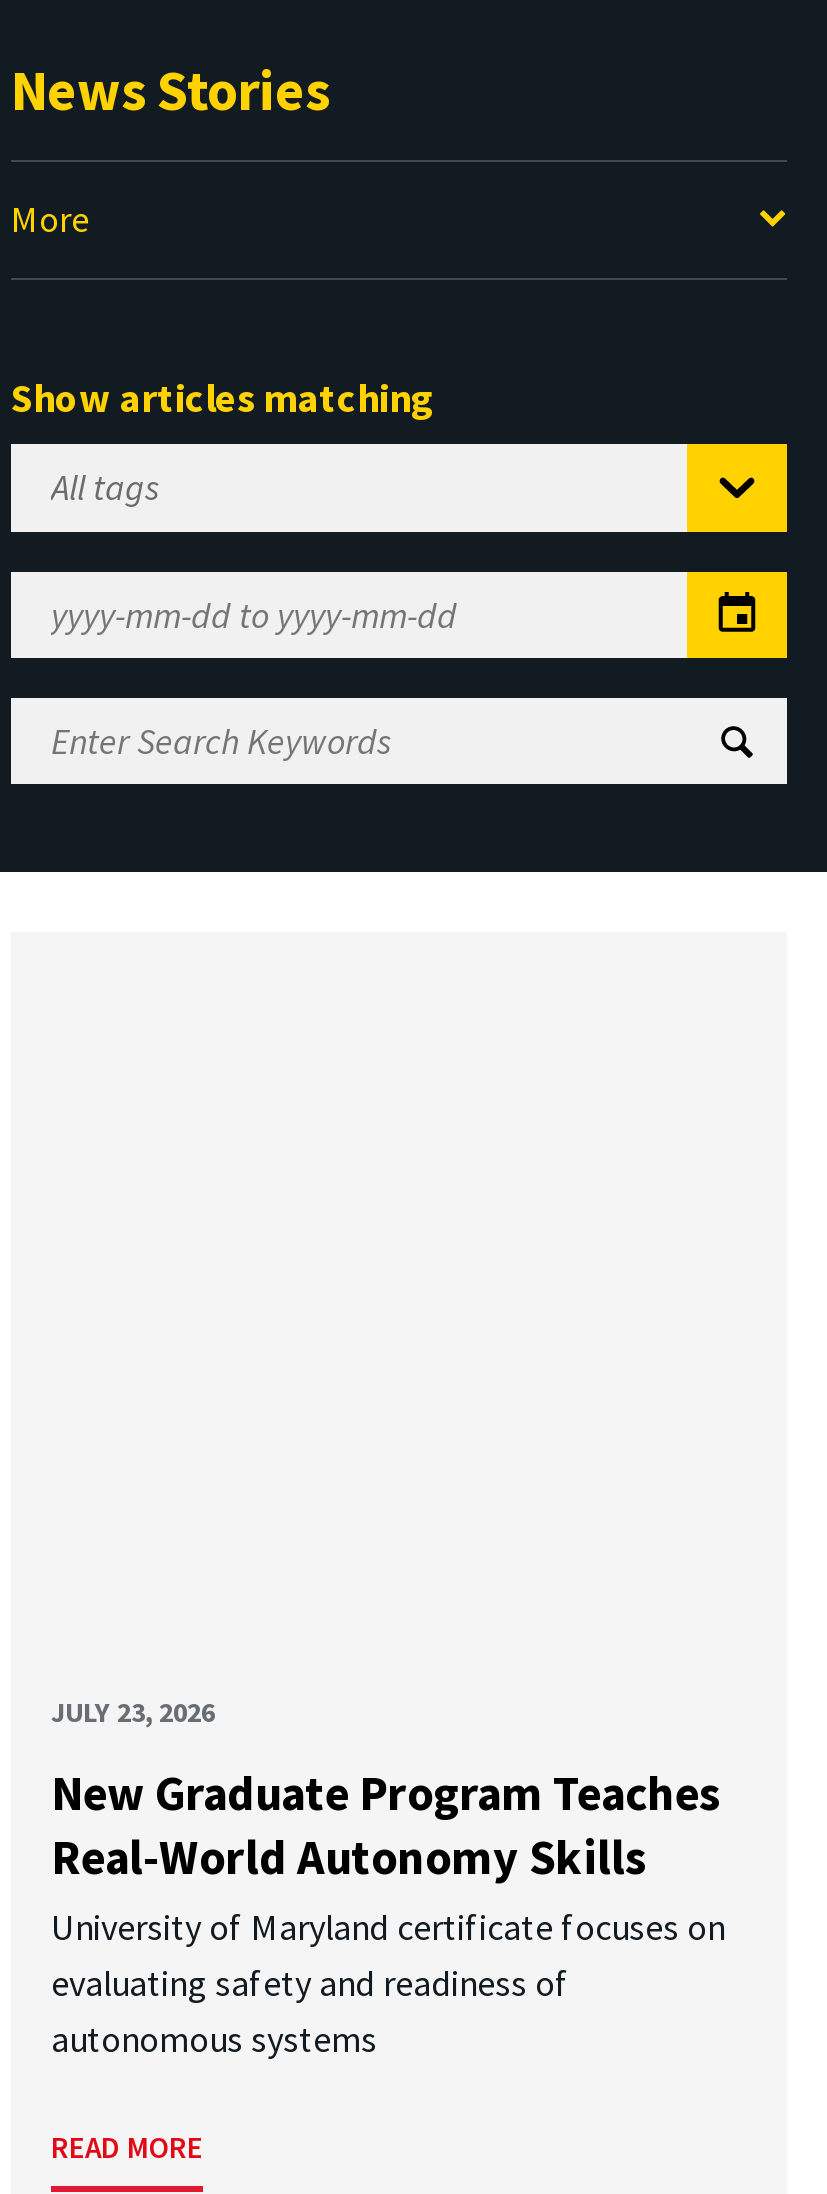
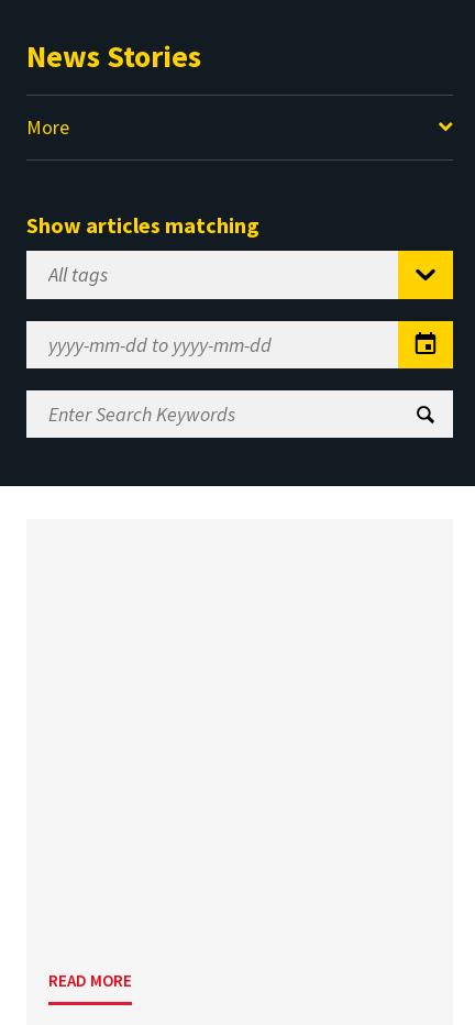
- JULY 23, 2026
- New Graduate Program Teaches
- Real-World Autonomy Skills
- University of Maryland certificate focuses on
- evaluating safety and readiness of
- autonomous systems
